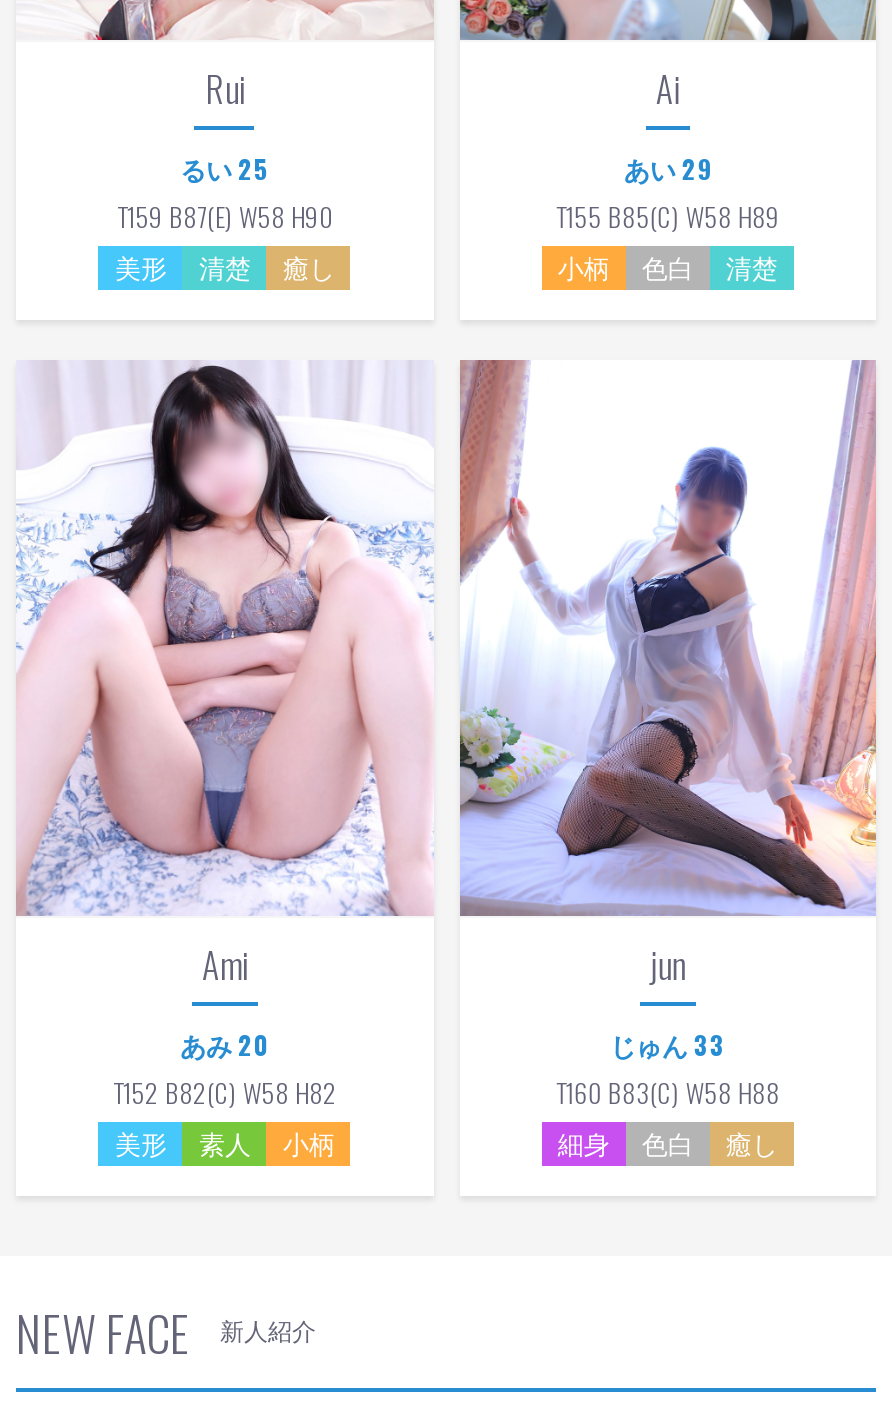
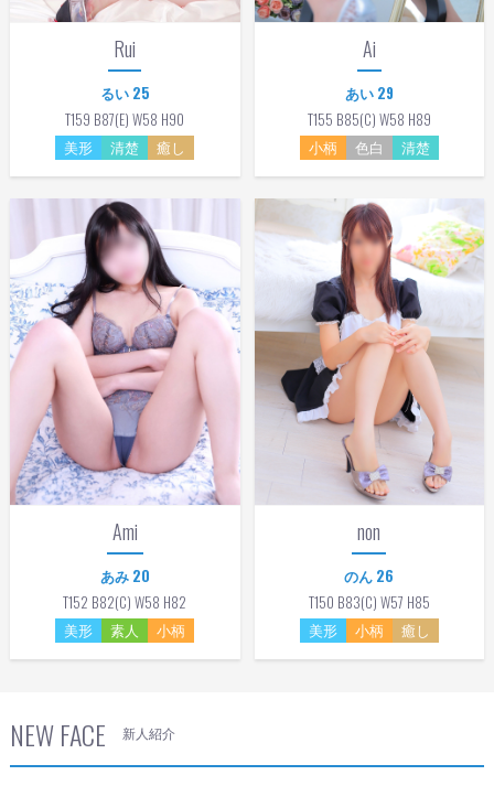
- [image]
- jun
+ [image]
+ non

- じゅん 33
- T160 B83(C) W58 H88
- 細身
- 色白
+ のん 26
+ T150 B83(C) W57 H85
+ 美形
+ 小柄
